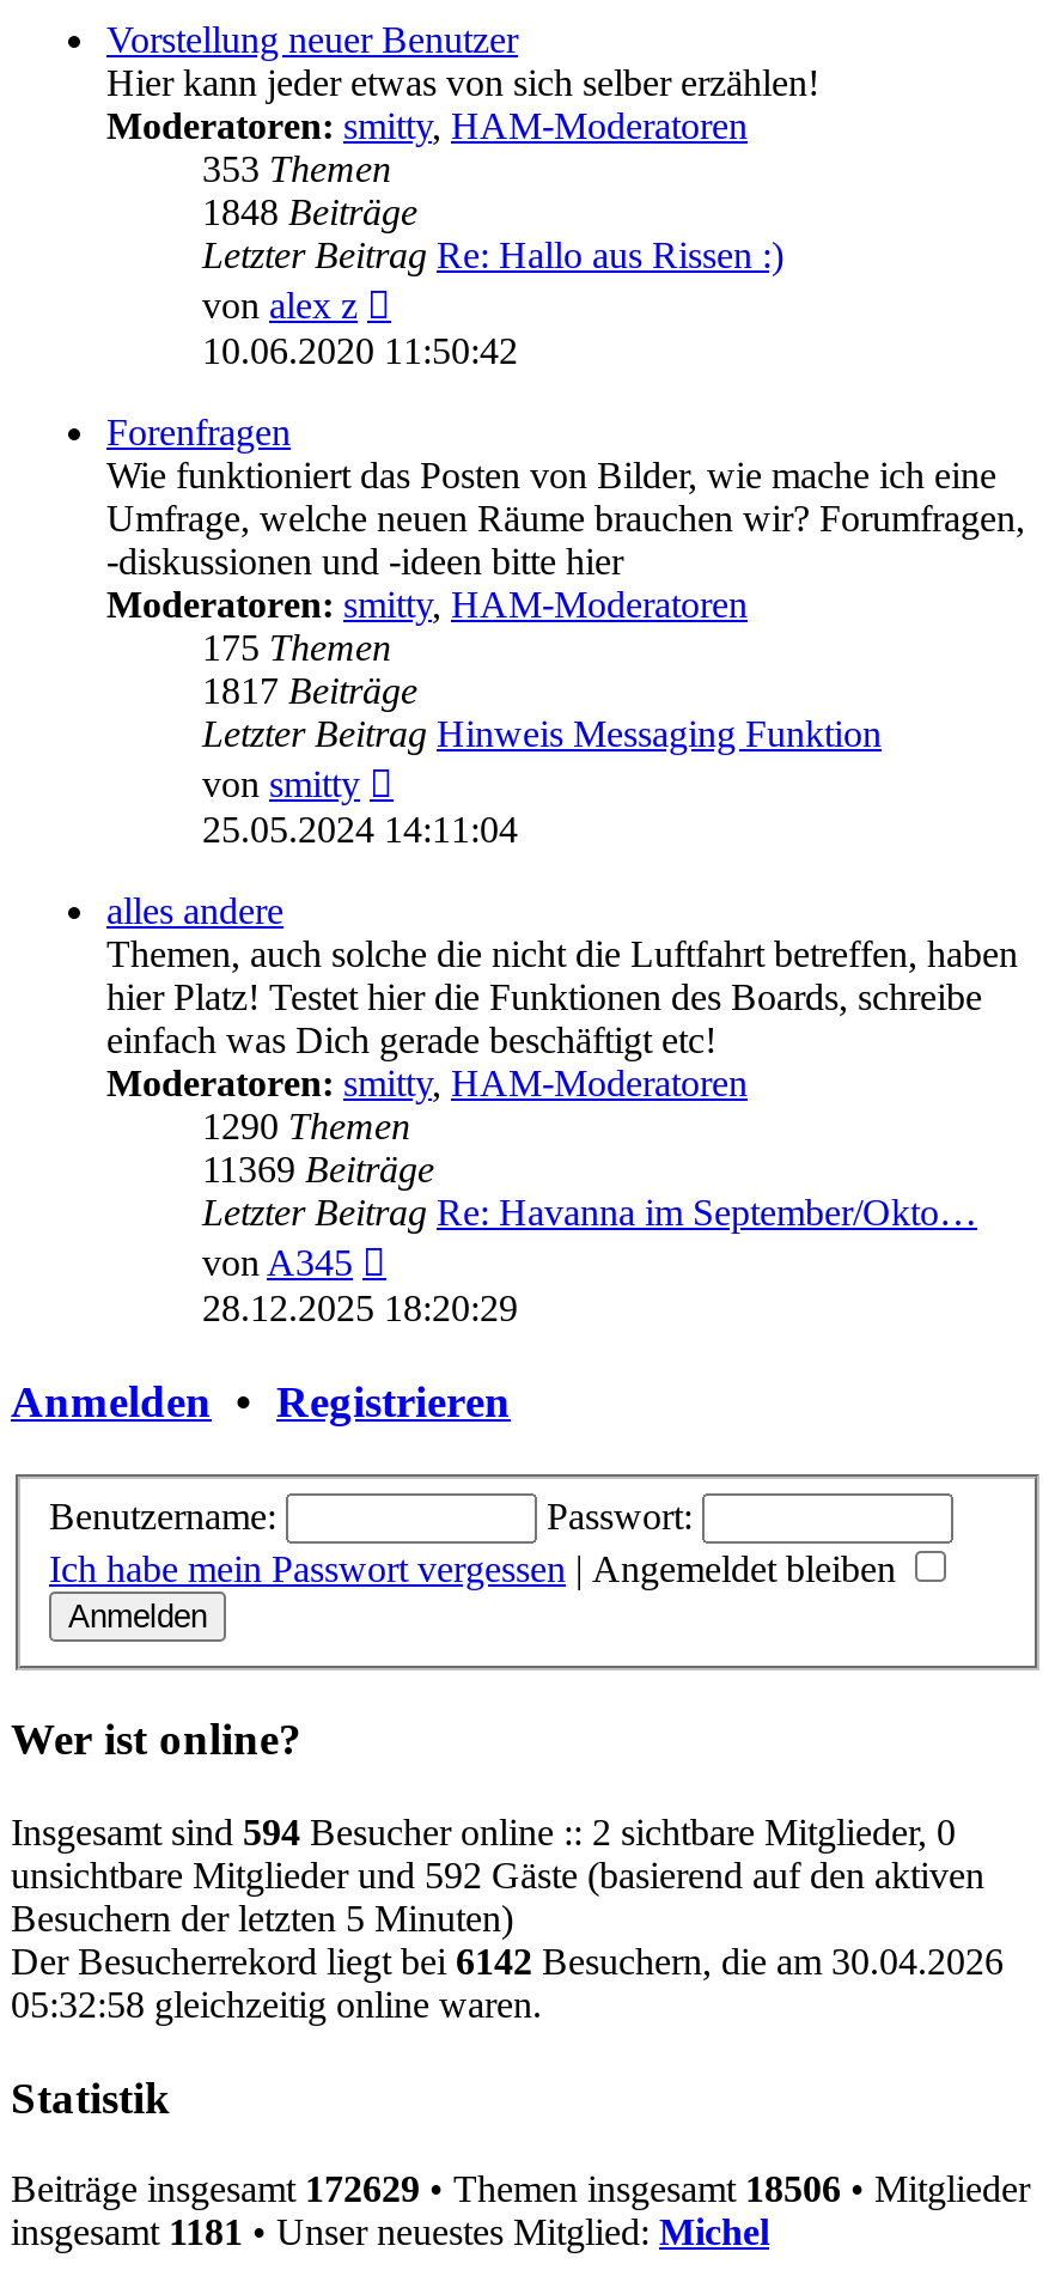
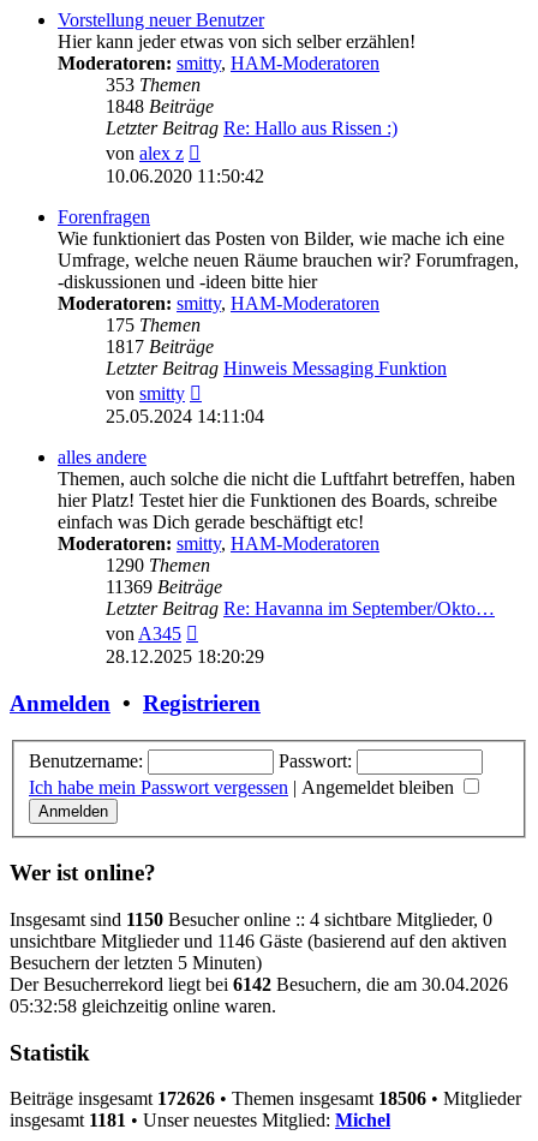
- Insgesamt sind 594 Besucher online :: 2 sichtbare Mitglieder, 0
+ Insgesamt sind 1150 Besucher online :: 4 sichtbare Mitglieder, 0

- unsichtbare Mitglieder und 592 Gäste (basierend auf den aktiven
+ unsichtbare Mitglieder und 1146 Gäste (basierend auf den aktiven

- Beiträge insgesamt 172629 • Themen insgesamt 18506 • Mitglieder
+ Beiträge insgesamt 172626 • Themen insgesamt 18506 • Mitglieder
